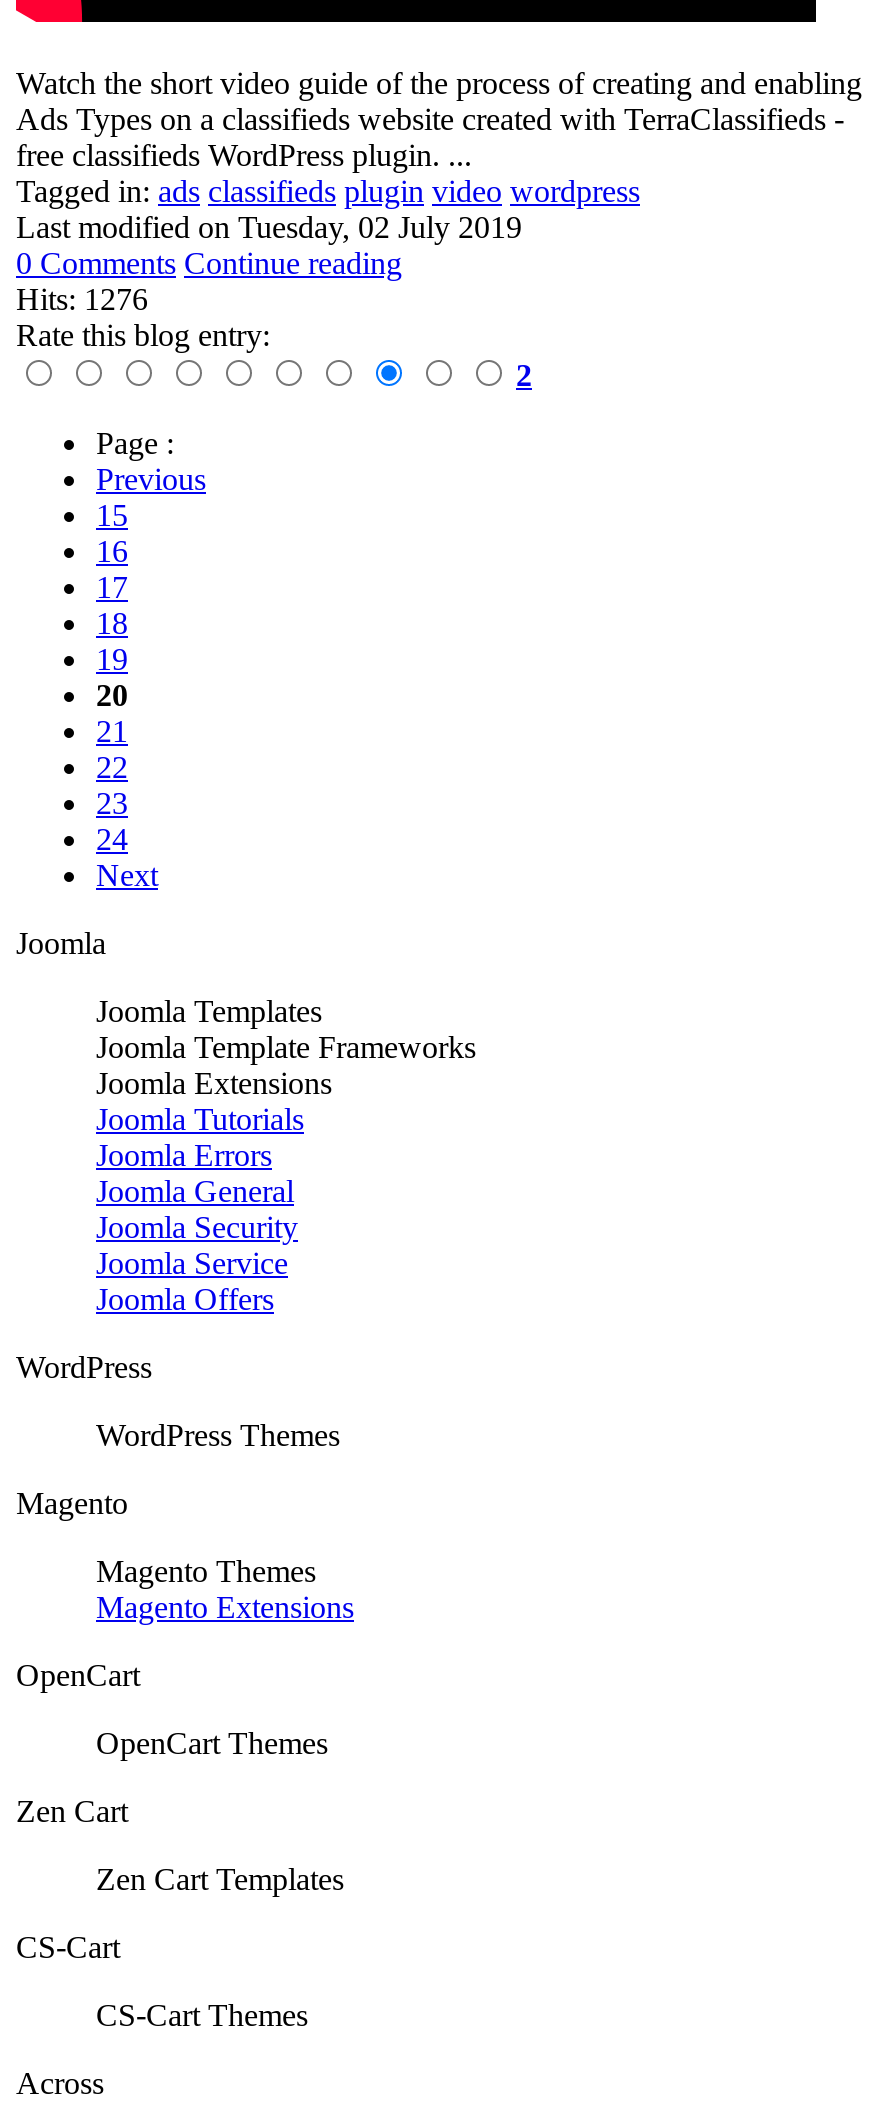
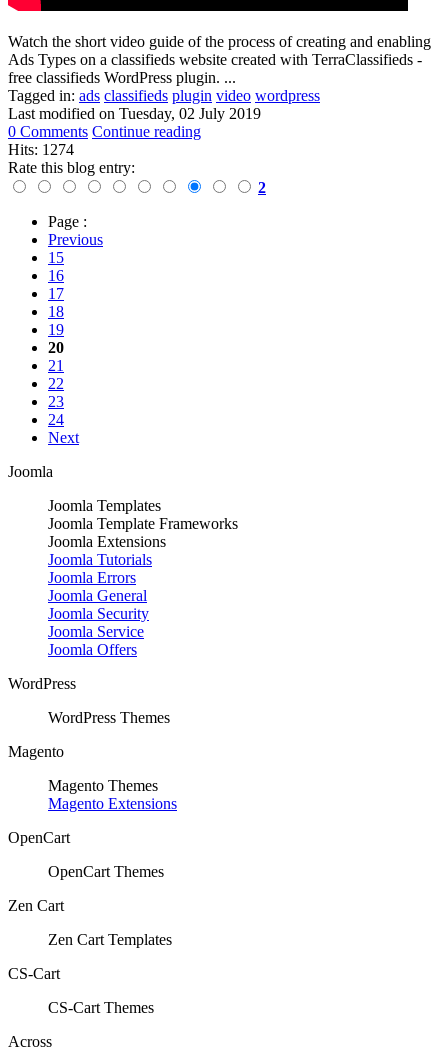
- Hits: 1276
+ Hits: 1274
